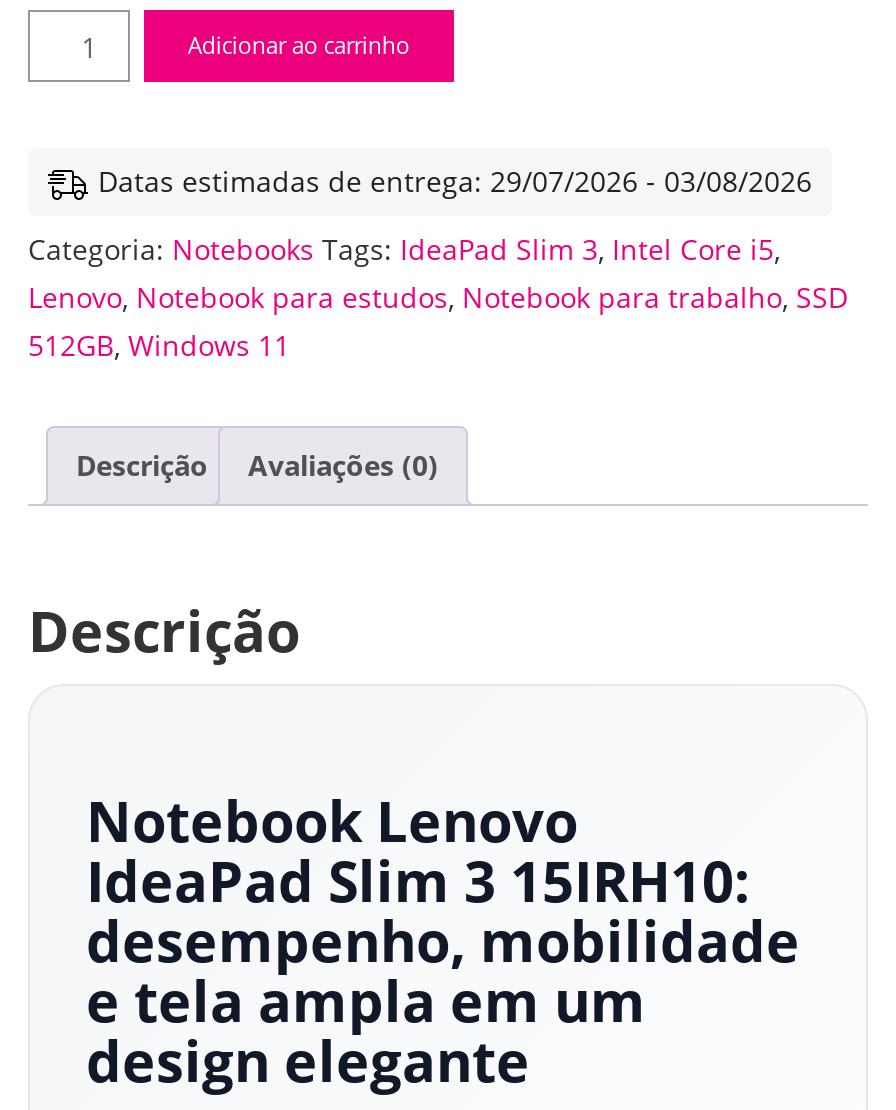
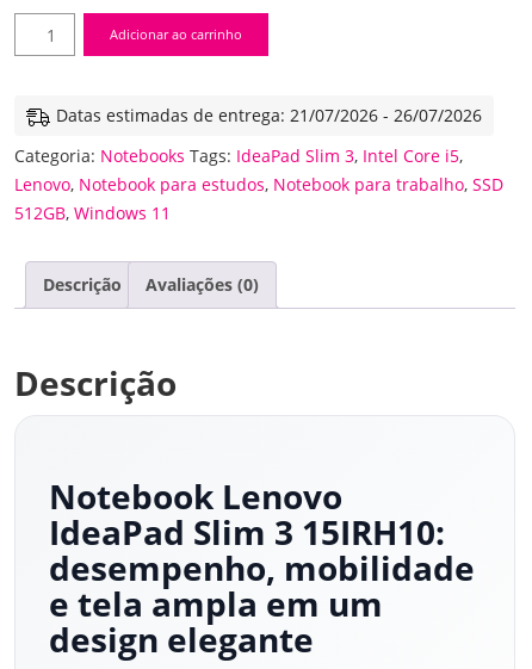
- Datas estimadas de entrega: 29/07/2026 - 03/08/2026
+ Datas estimadas de entrega: 21/07/2026 - 26/07/2026
